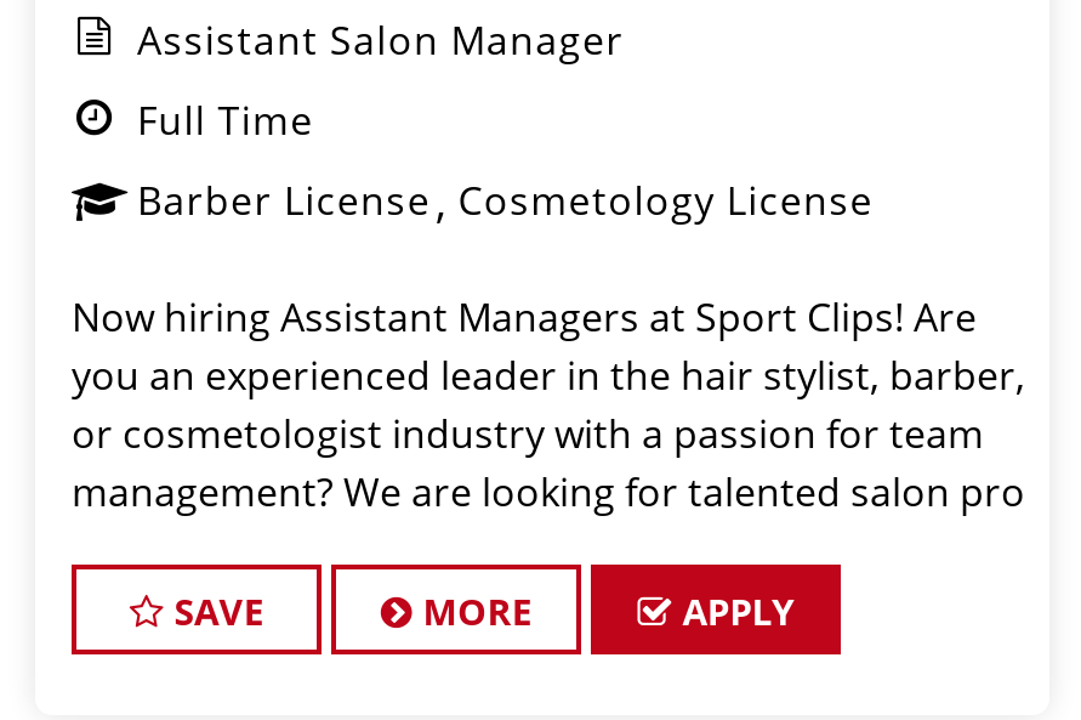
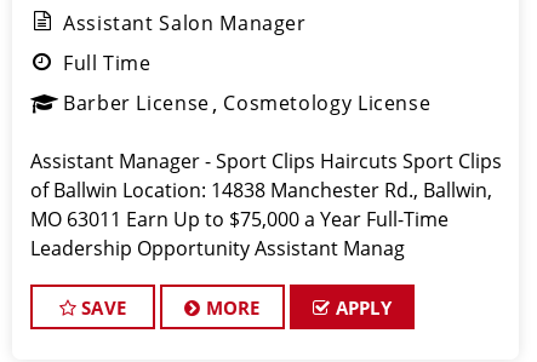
- Now hiring Assistant Managers at Sport Clips! Are
- you an experienced leader in the hair stylist, barber,
- or cosmetologist industry with a passion for team
- management? We are looking for talented salon pro
+ Assistant Manager - Sport Clips Haircuts Sport Clips
+ of Ballwin Location: 14838 Manchester Rd., Ballwin,
+ MO 63011 Earn Up to $75,000 a Year Full-Time
+ Leadership Opportunity Assistant Manag
